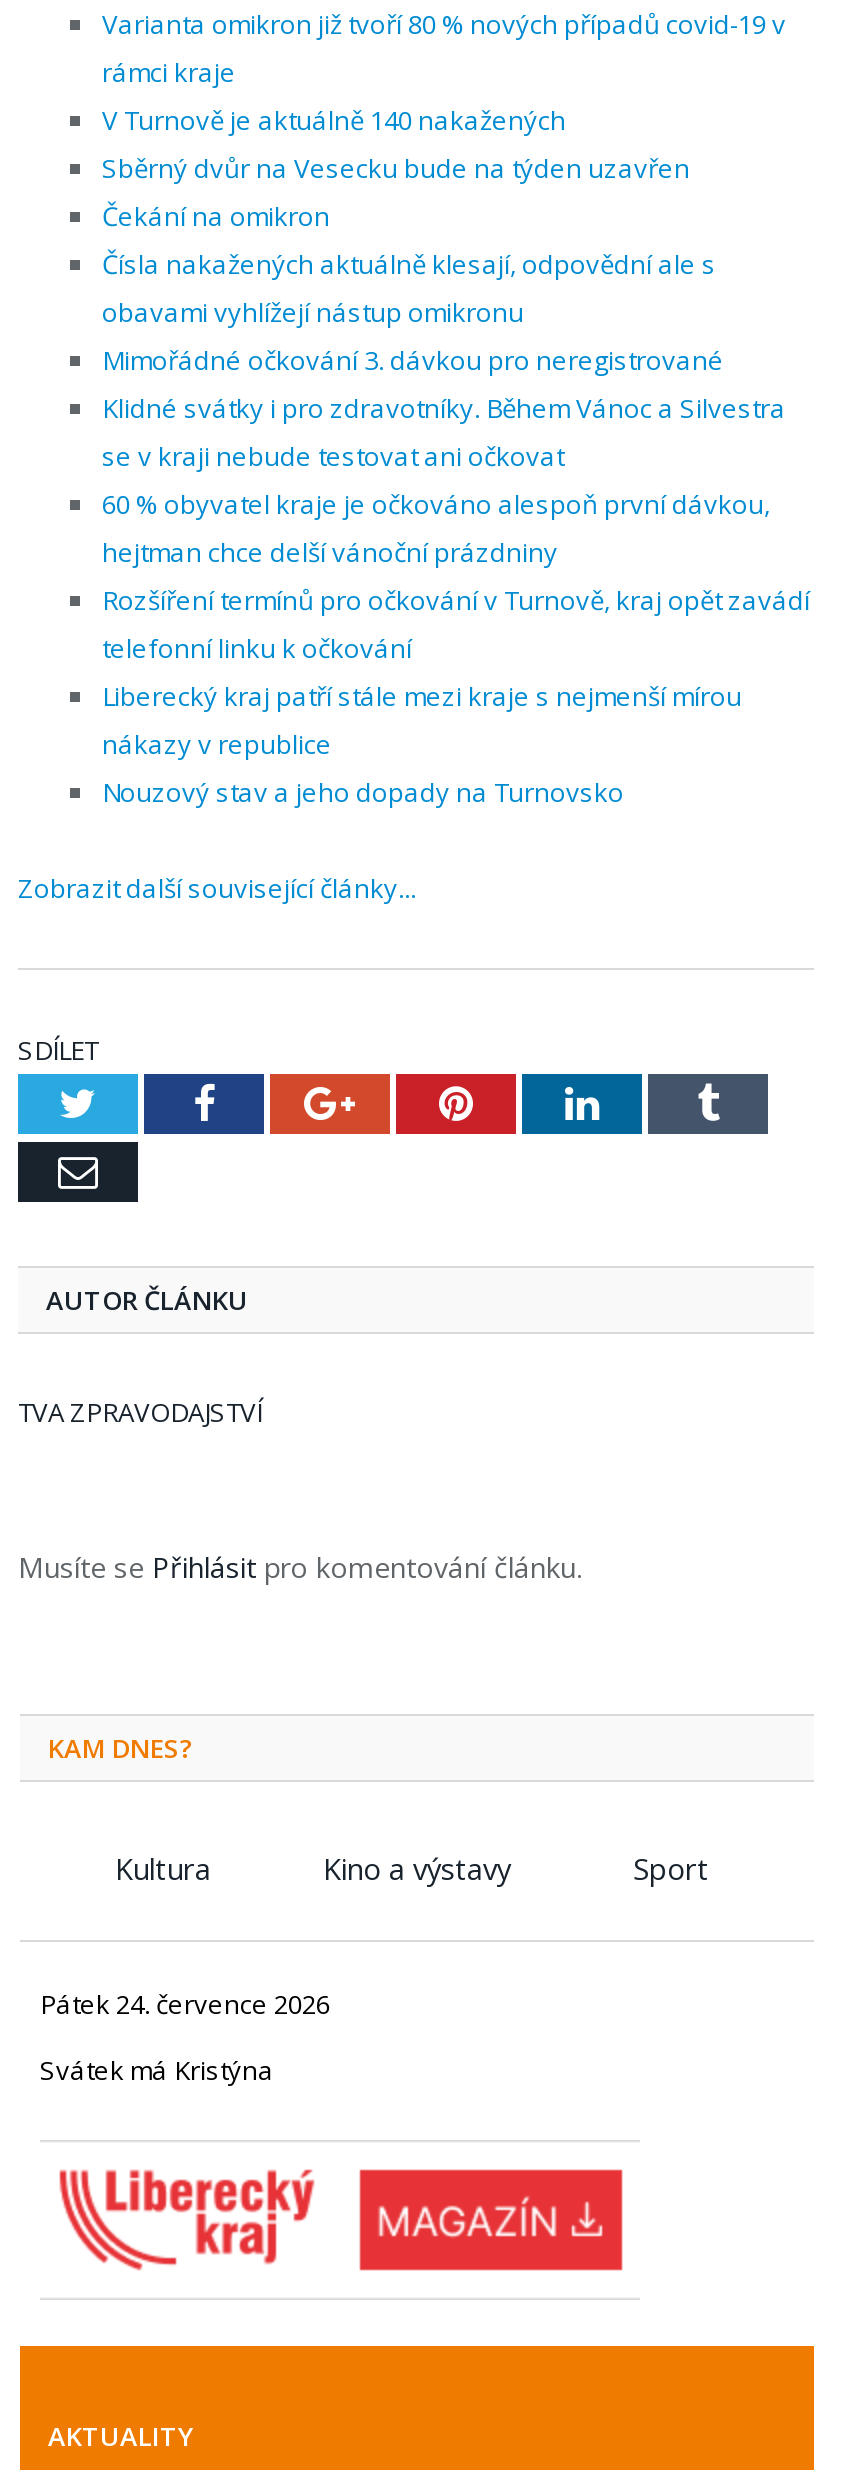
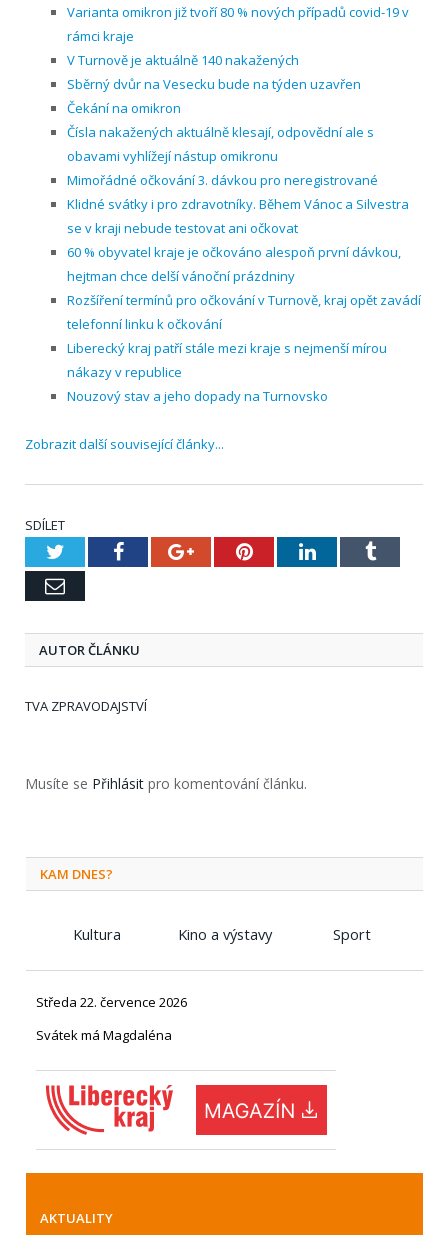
- Pátek 24. července 2026
+ Středa 22. července 2026

- Svátek má Kristýna
+ Svátek má Magdaléna
